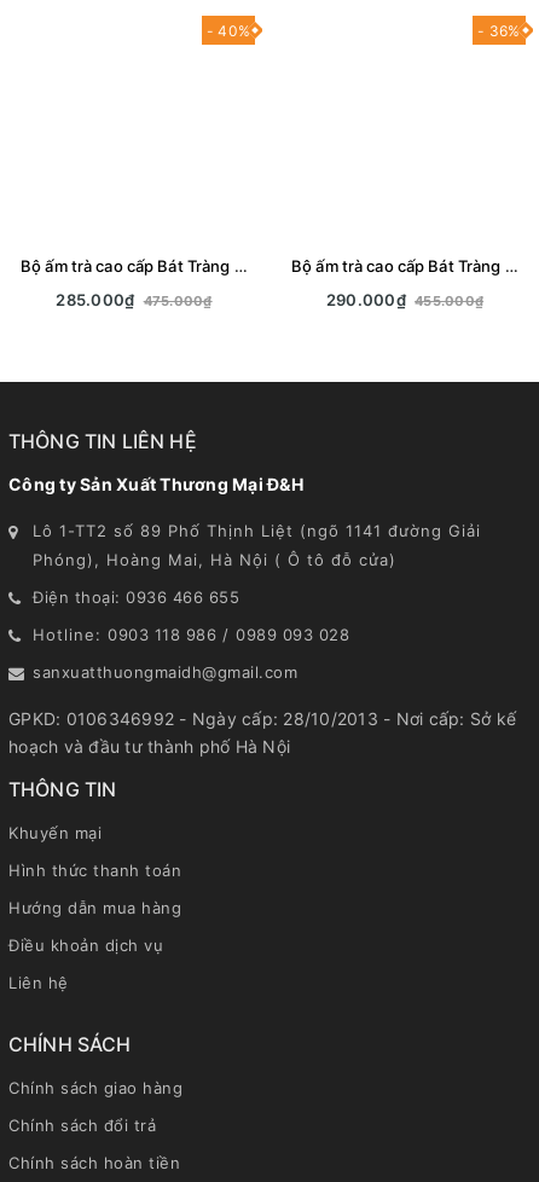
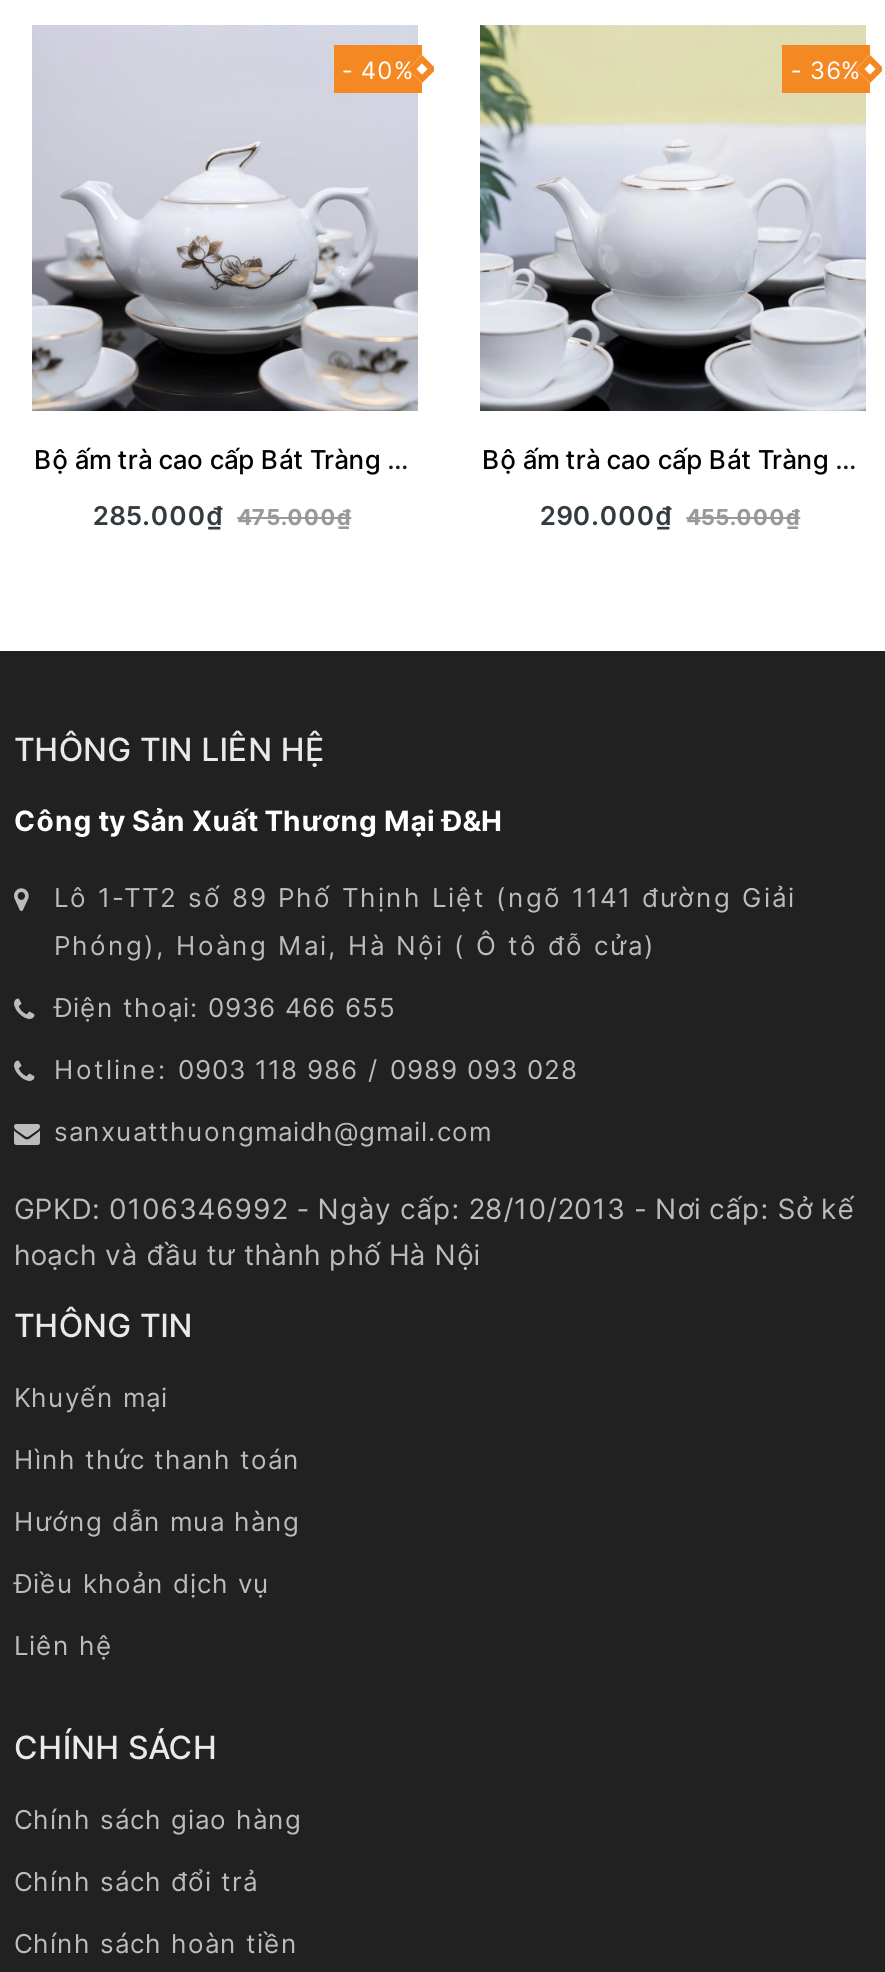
+ [image]

+ [image]
